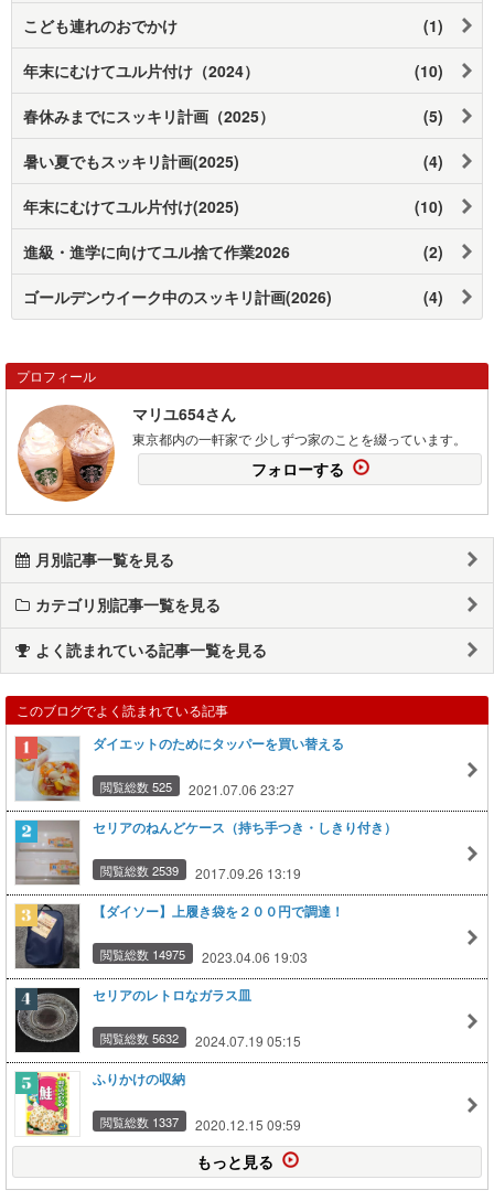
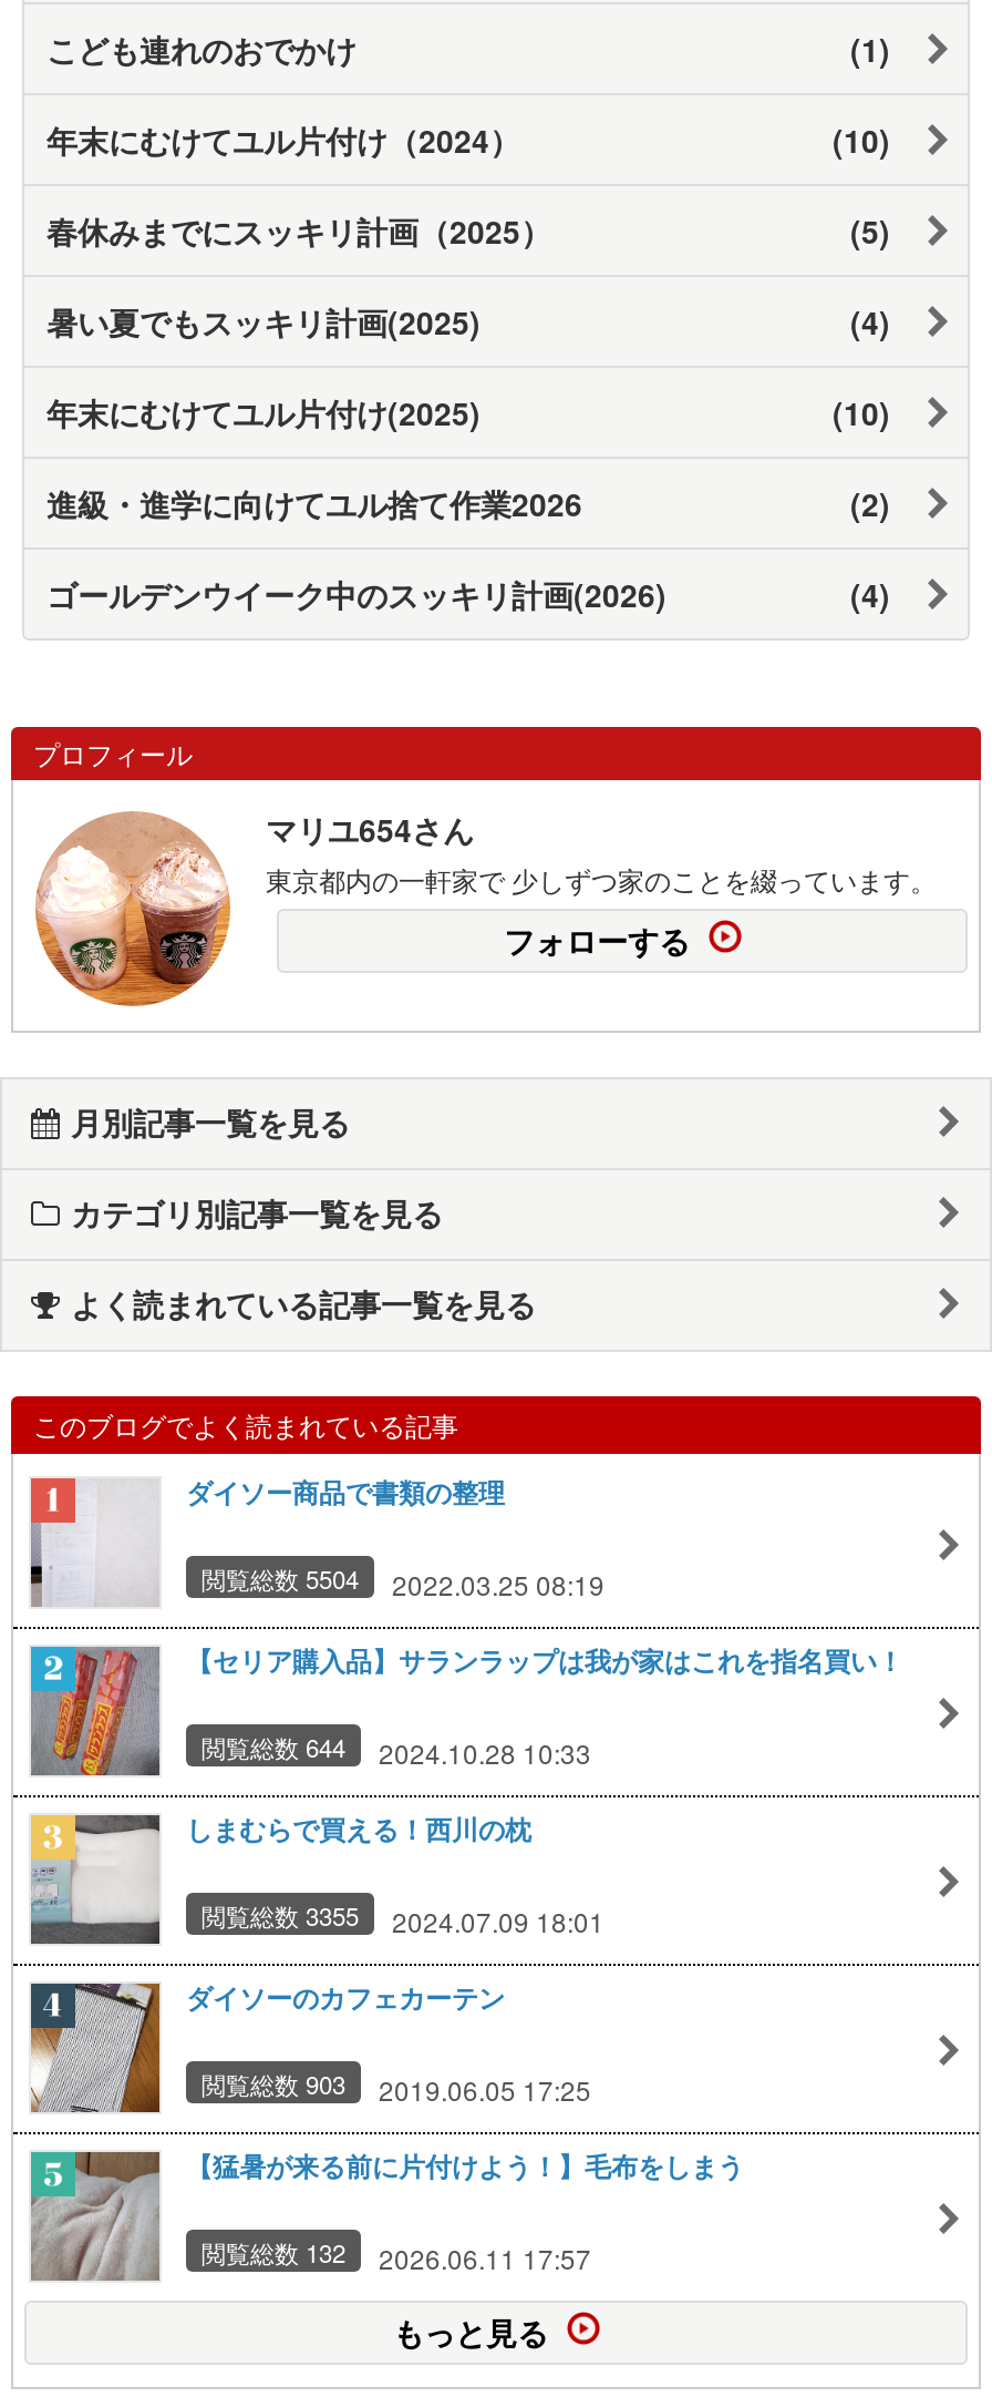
- [image]
- ダイエットのためにタッパーを買い替える
+ [image]
+ ダイソー商品で書類の整理

- 閲覧総数 525
- 2021.07.06 23:27
+ 閲覧総数 5504
+ 2022.03.25 08:19

- [image]
- セリアのねんどケース（持ち手つき・しきり付き）
+ [image]
+ 【セリア購入品】サランラップは我が家はこれを指名買い！

- 閲覧総数 2539
- 2017.09.26 13:19
+ 閲覧総数 644
+ 2024.10.28 10:33

- [image]
- 【ダイソー】上履き袋を２００円で調達！
+ [image]
+ しまむらで買える！西川の枕

- 閲覧総数 14975
- 2023.04.06 19:03
+ 閲覧総数 3355
+ 2024.07.09 18:01

- [image]
- セリアのレトロなガラス皿
+ [image]
+ ダイソーのカフェカーテン

- 閲覧総数 5632
- 2024.07.19 05:15
+ 閲覧総数 903
+ 2019.06.05 17:25

- [image]
- ふりかけの収納
+ [image]
+ 【猛暑が来る前に片付けよう！】毛布をしまう

- 閲覧総数 1337
- 2020.12.15 09:59
+ 閲覧総数 132
+ 2026.06.11 17:57
